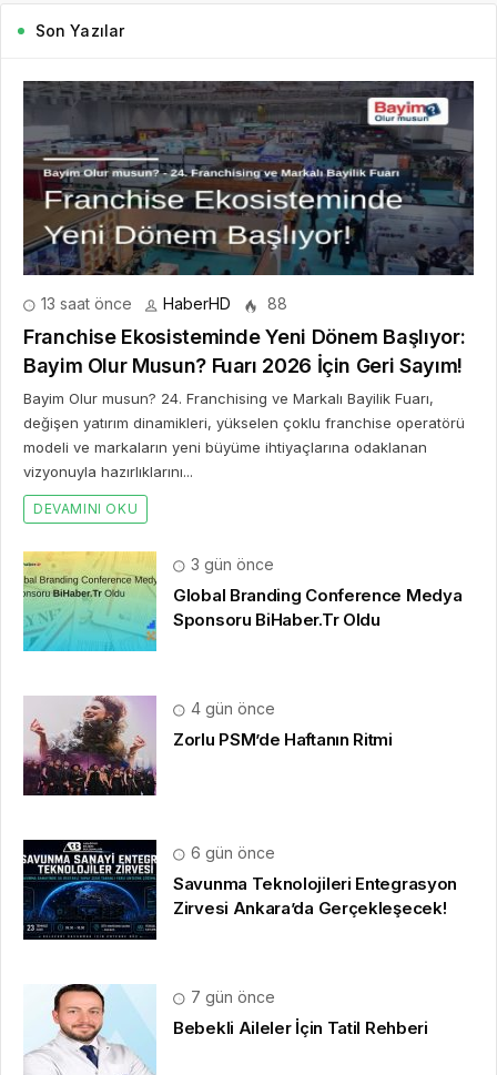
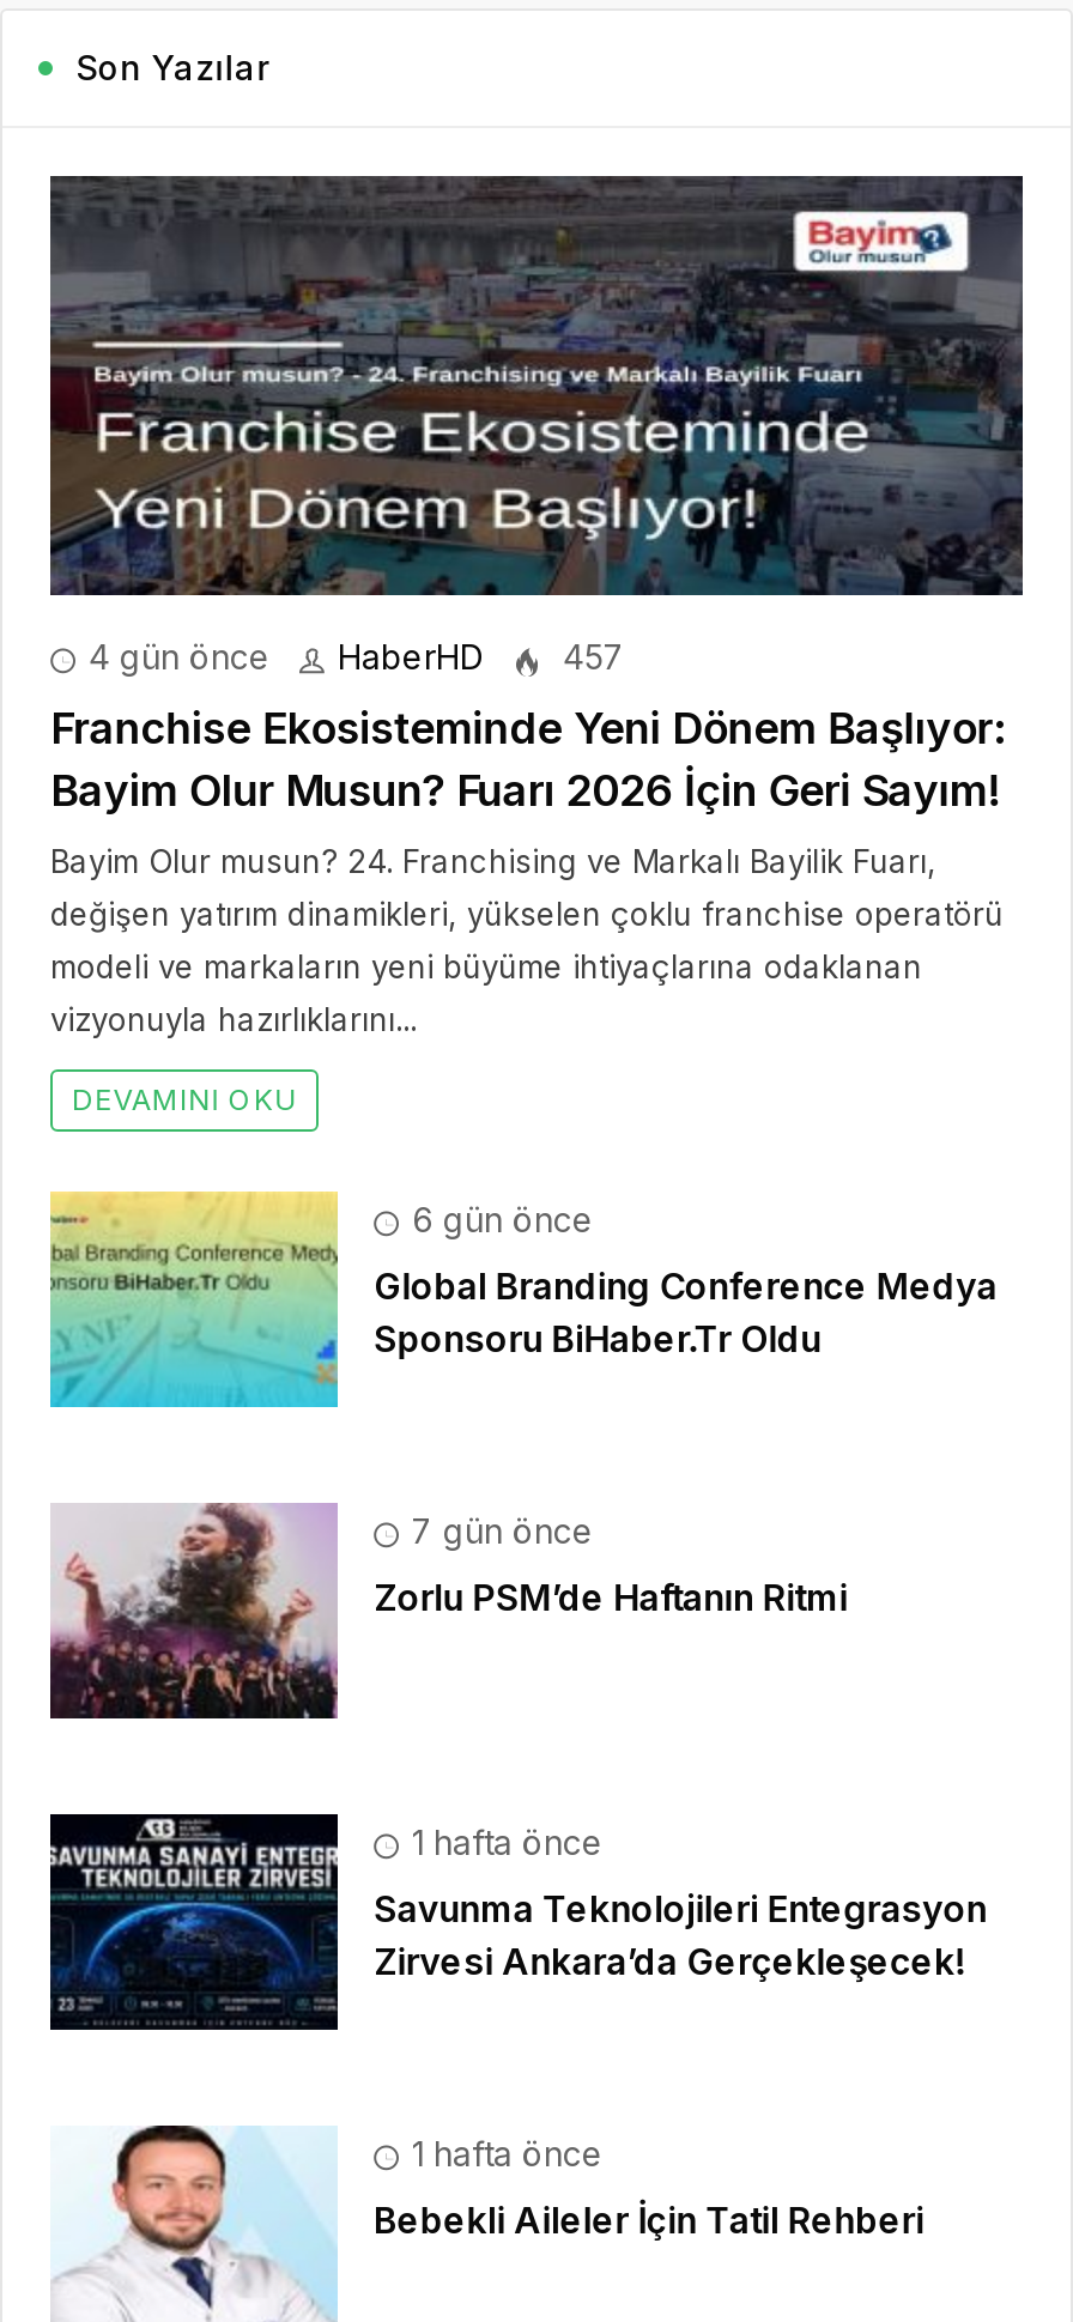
- 13 saat önce
+ 4 gün önce

- 88
+ 457

- 3 gün önce
+ 6 gün önce

- 4 gün önce
+ 7 gün önce

- 6 gün önce
+ 1 hafta önce

- 7 gün önce
+ 1 hafta önce
